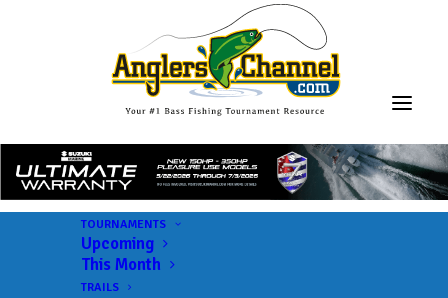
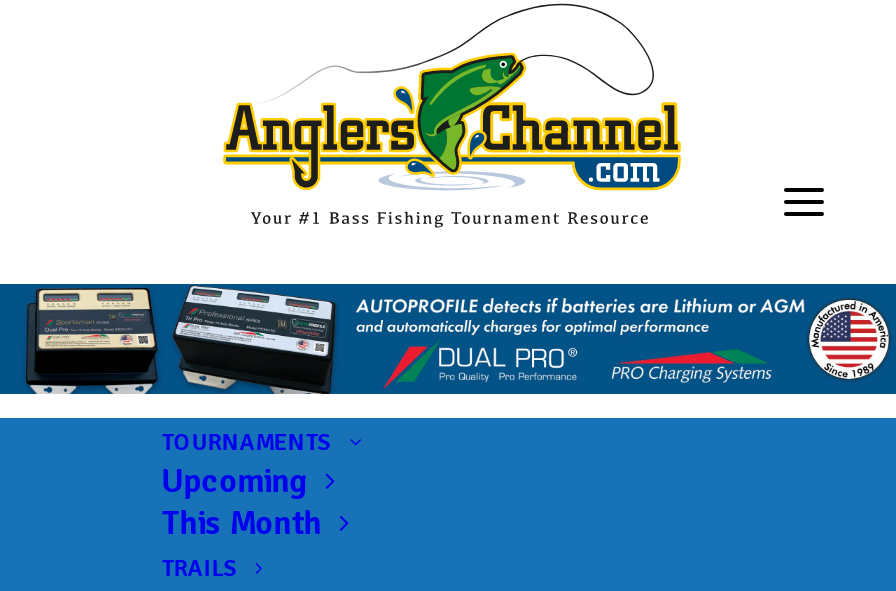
- [image]
+ [image]
